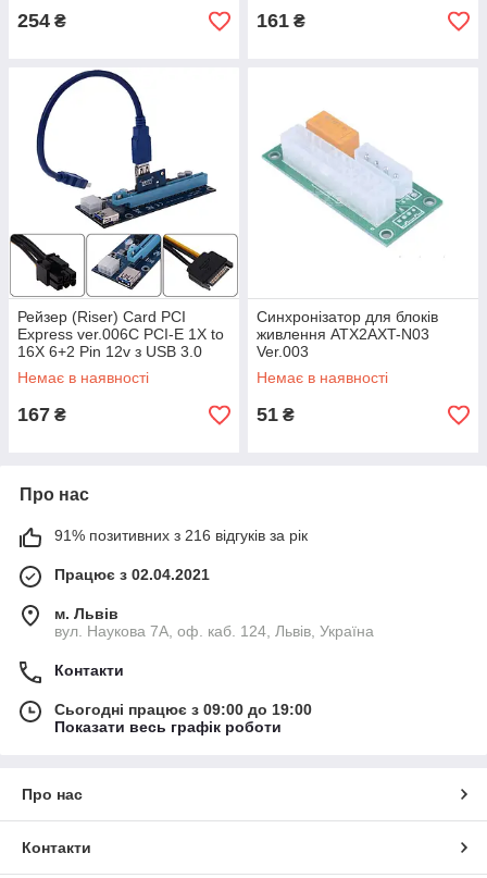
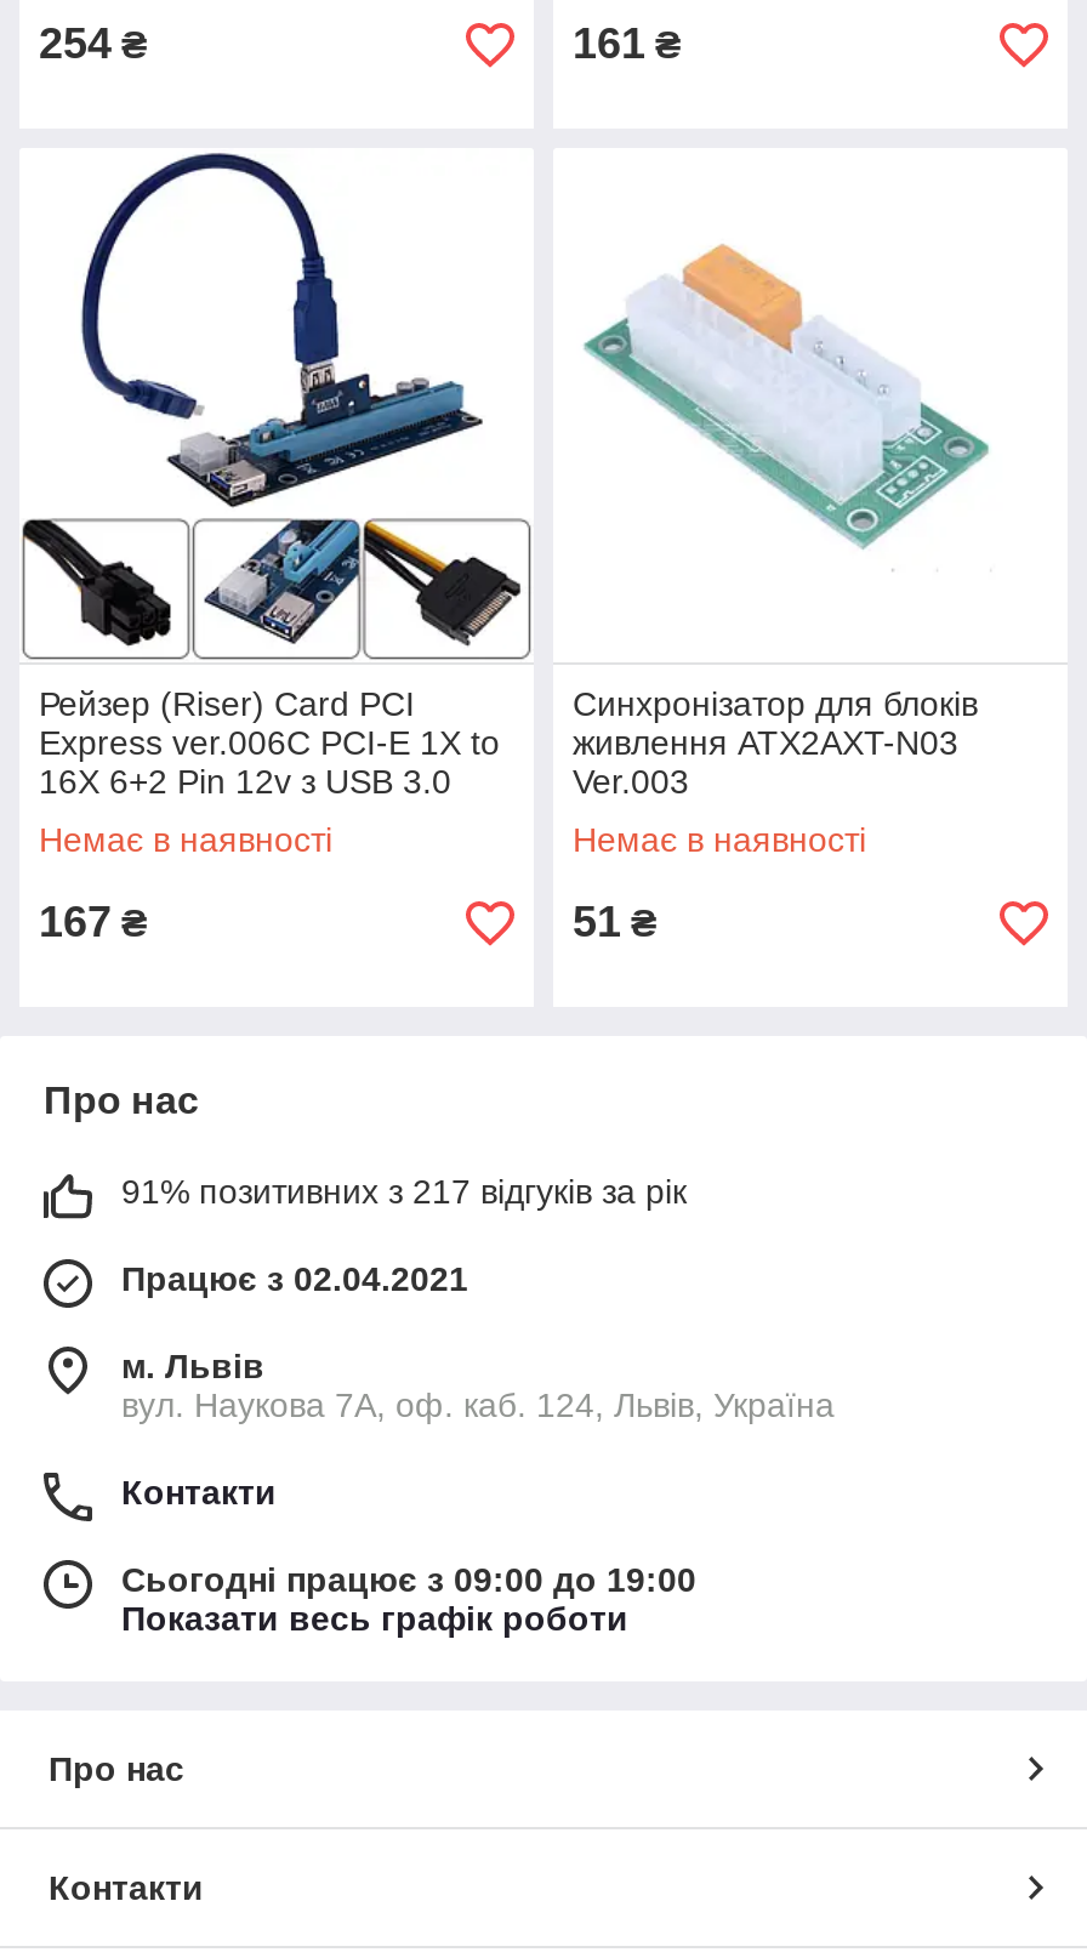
- 91% позитивних з 216 відгуків за рік
+ 91% позитивних з 217 відгуків за рік
